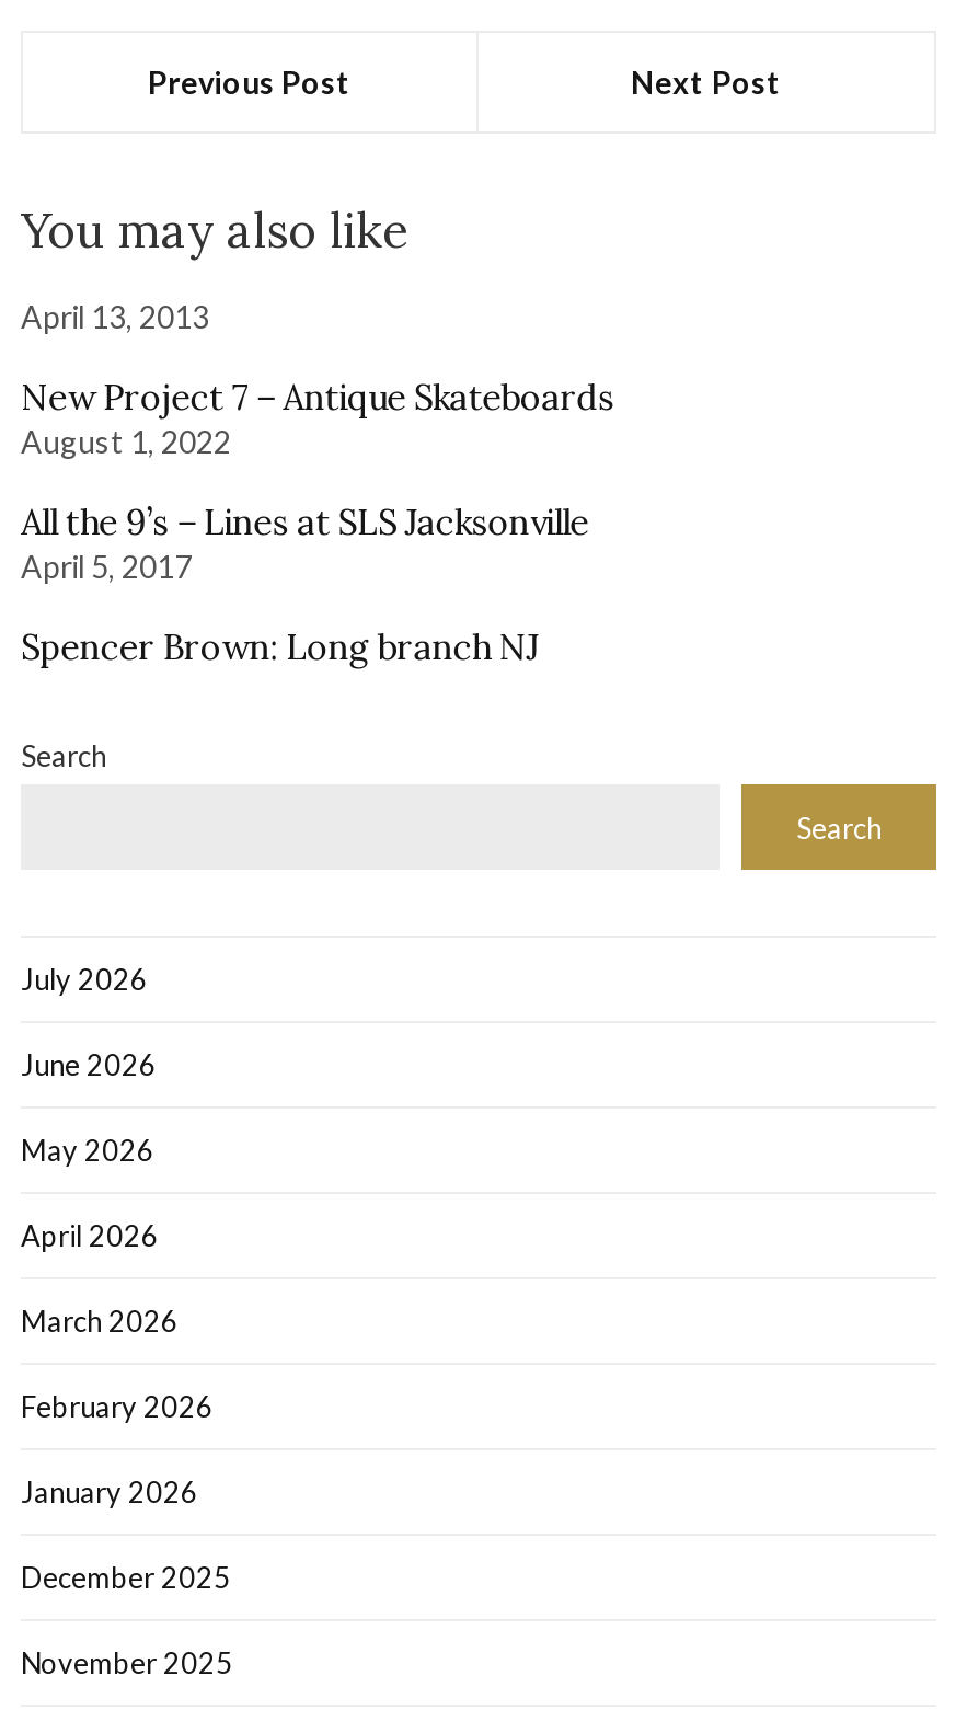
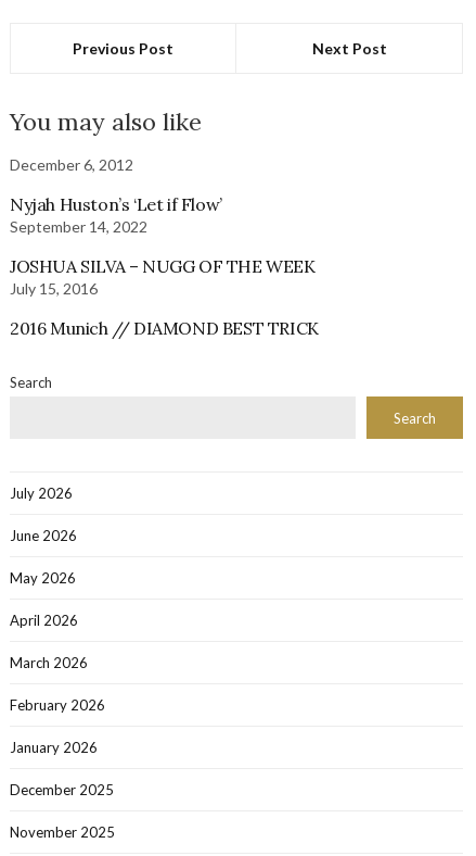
- April 13, 2013
+ December 6, 2012

- New Project 7 – Antique Skateboards
- August 1, 2022
+ Nyjah Huston’s ‘Let if Flow’
+ September 14, 2022

- All the 9’s – Lines at SLS Jacksonville
- April 5, 2017
+ JOSHUA SILVA – NUGG OF THE WEEK
+ July 15, 2016

- Spencer Brown: Long branch NJ
+ 2016 Munich // DIAMOND BEST TRICK
